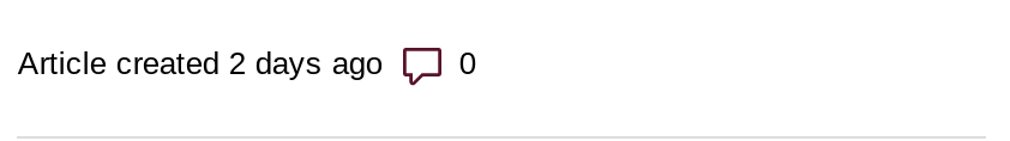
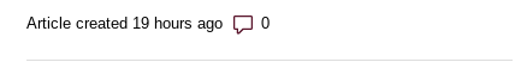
- Article created 2 days ago
+ Article created 19 hours ago
